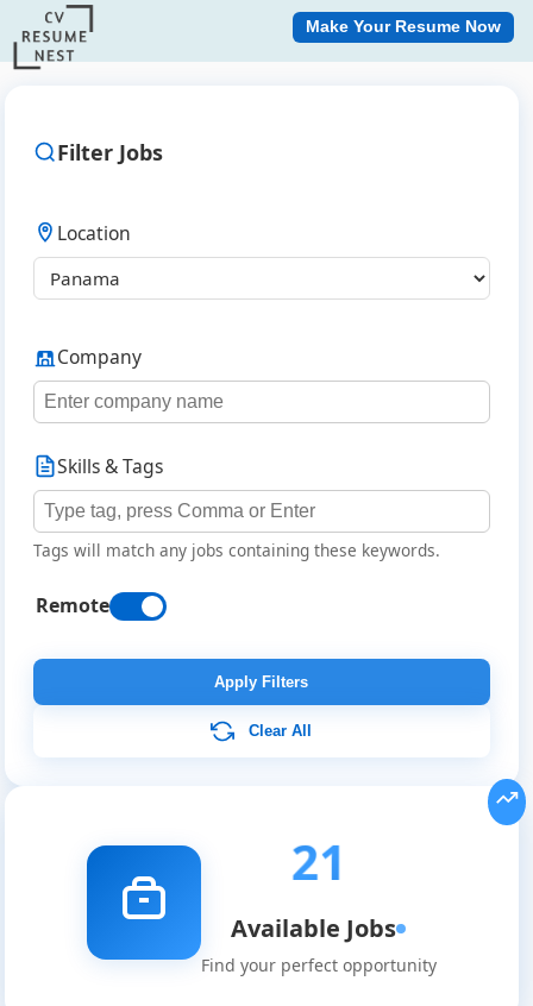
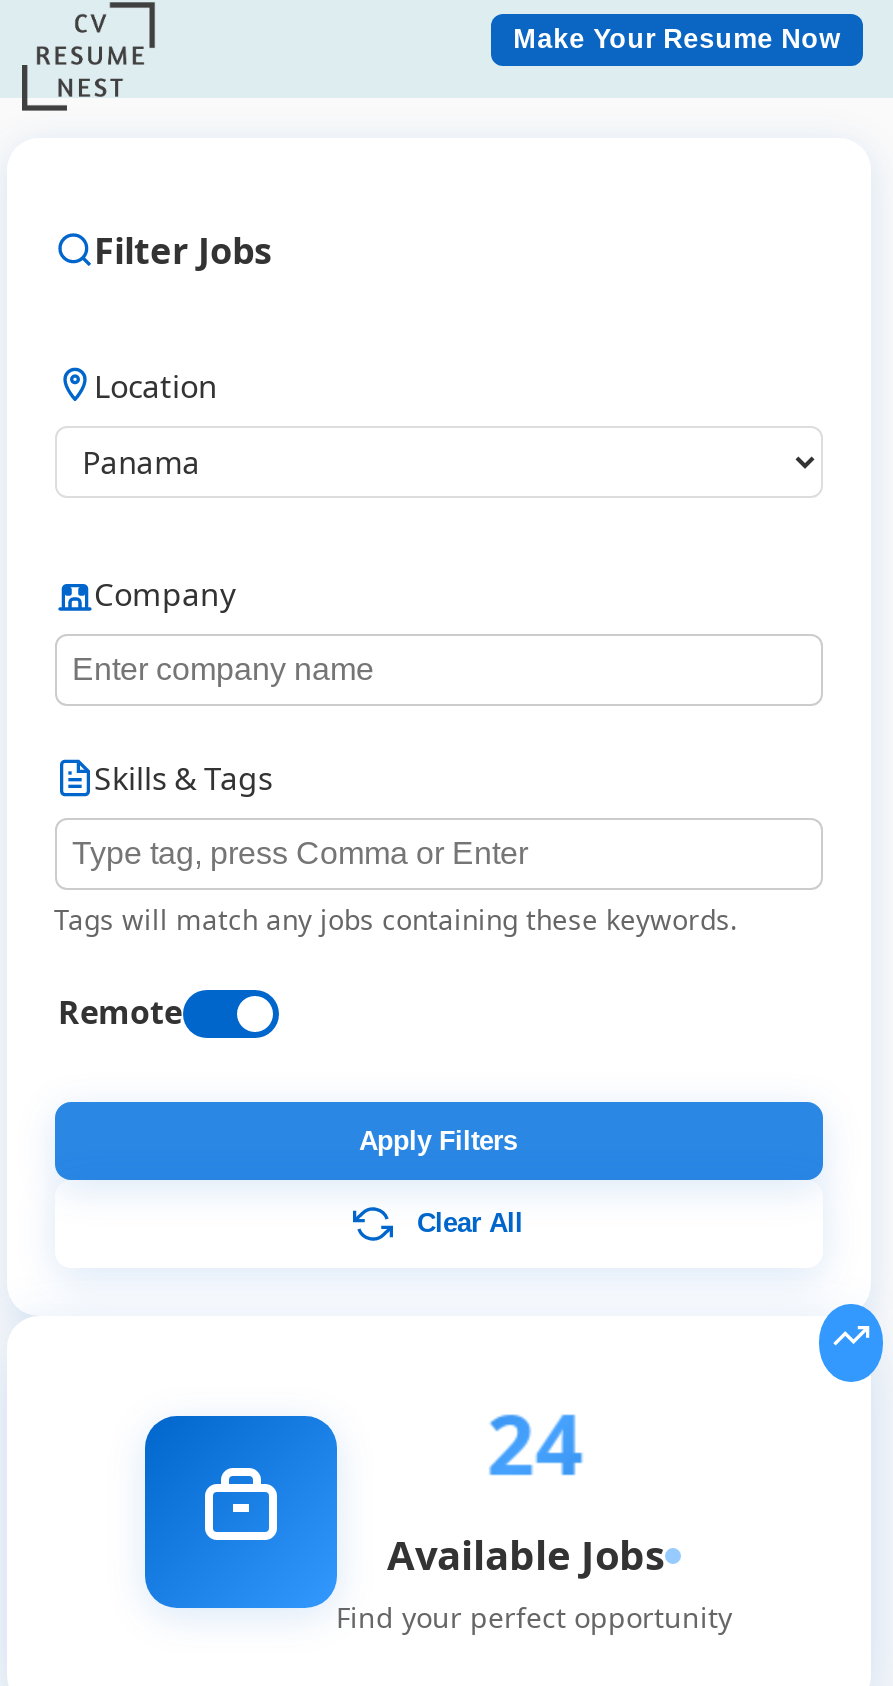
- 21
+ 24
